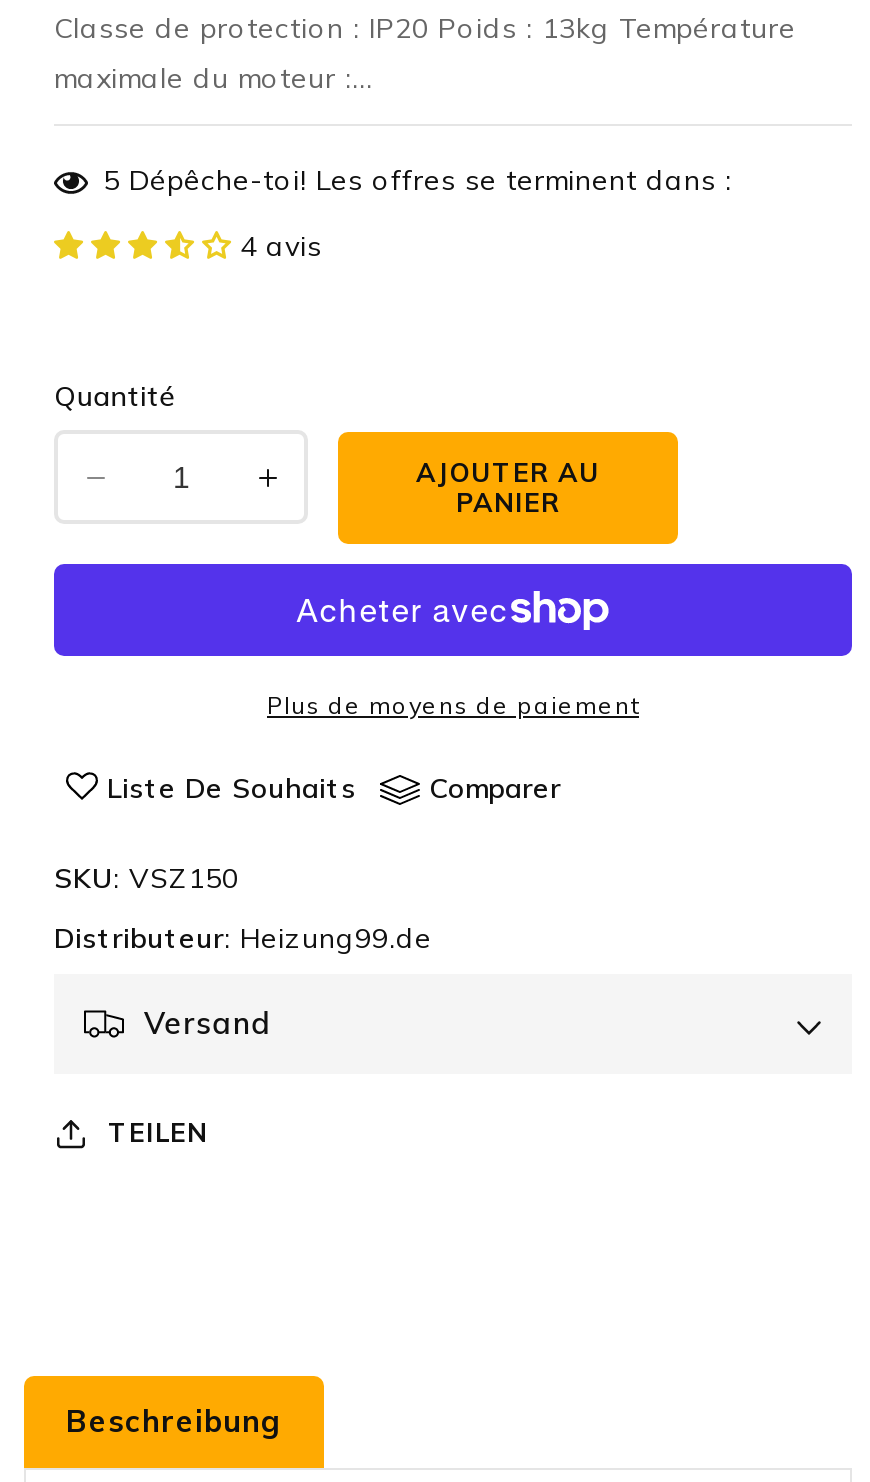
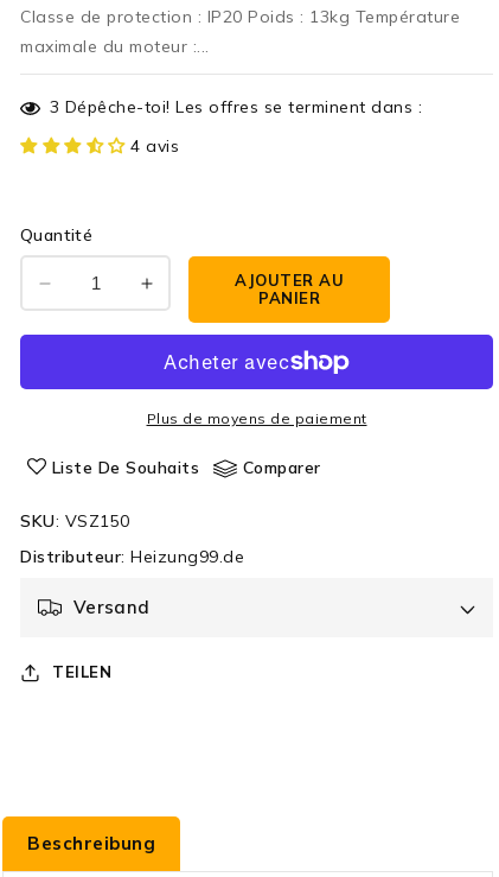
- 5 Dépêche-toi! Les offres se terminent dans :
+ 3 Dépêche-toi! Les offres se terminent dans :
